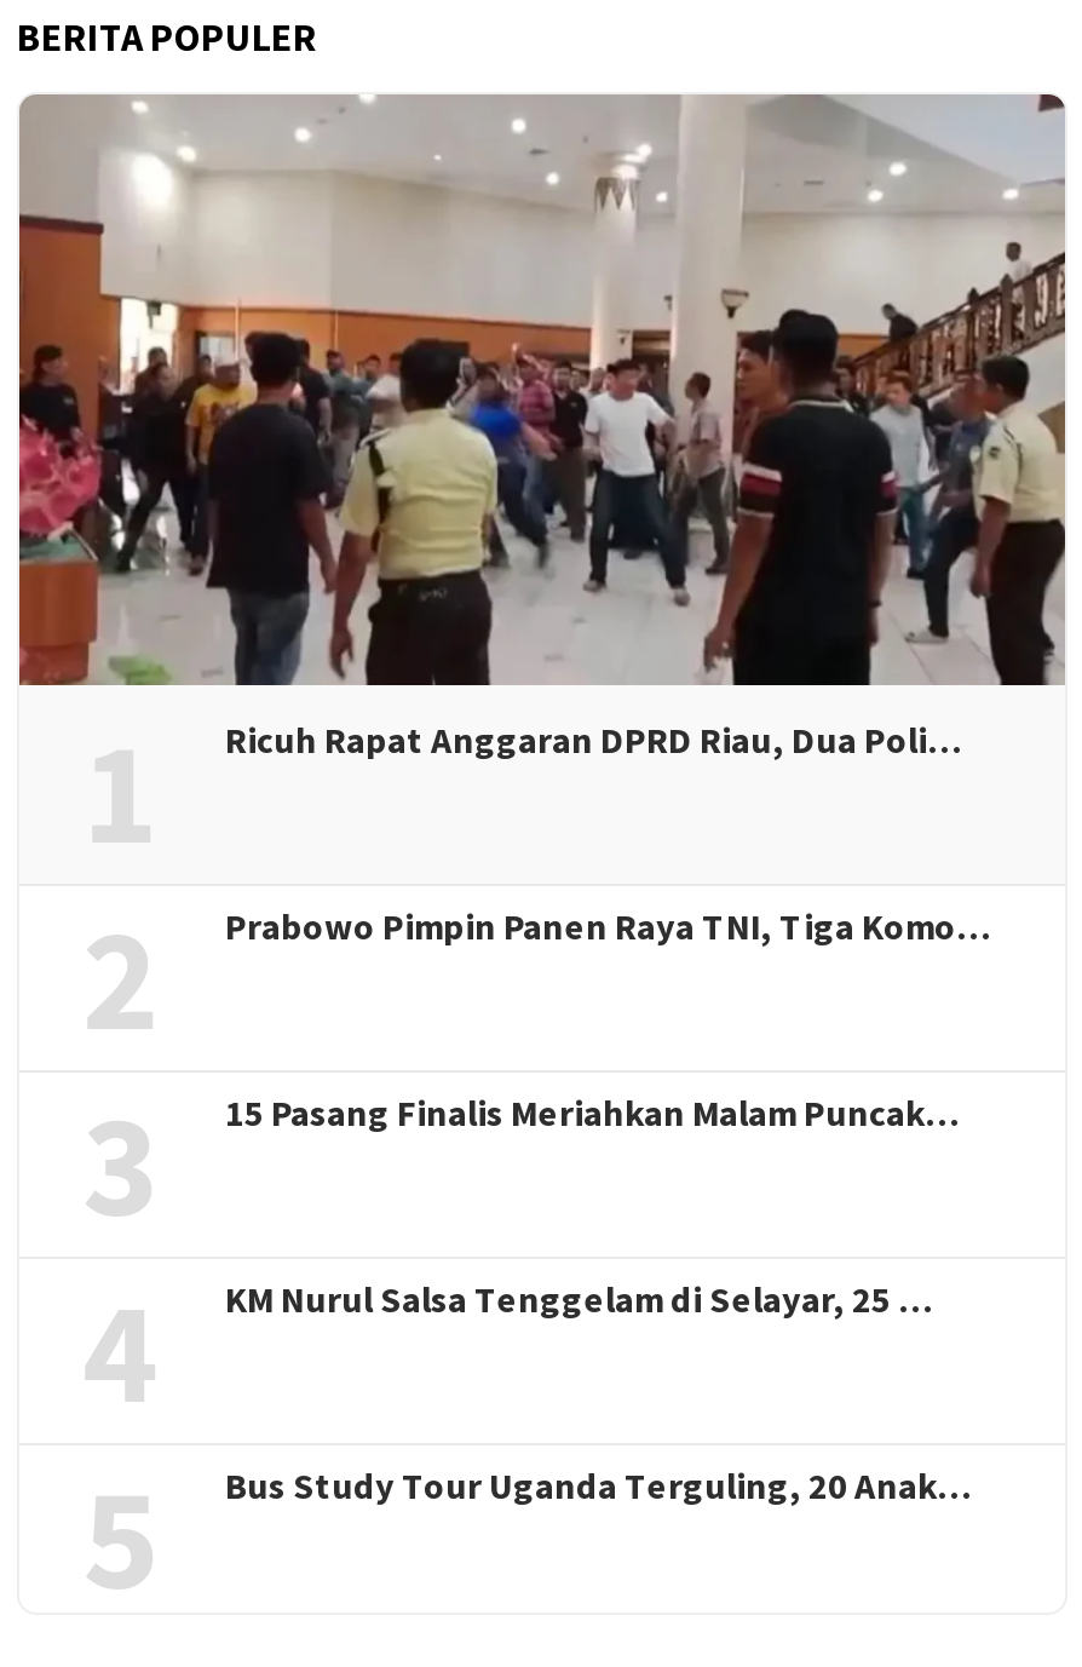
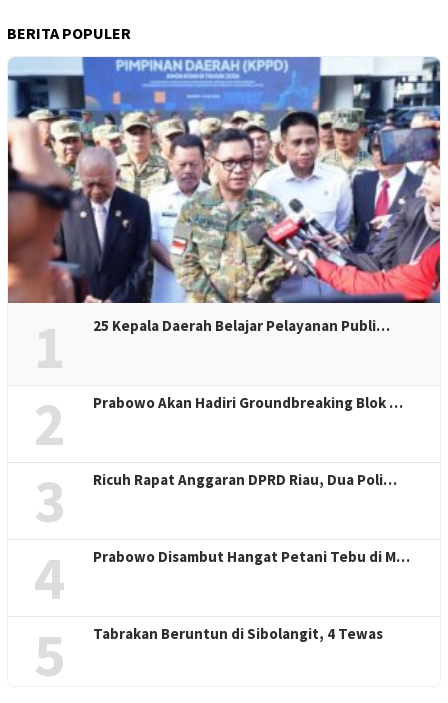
- [image]
+ [image]

moved down: Ricuh Rapat Anggaran DPRD Riau, Dua Poli…

+ 25 Kepala Daerah Belajar Pelayanan Publi…

- Prabowo Pimpin Panen Raya TNI, Tiga Komo…
+ Prabowo Akan Hadiri Groundbreaking Blok …

- 15 Pasang Finalis Meriahkan Malam Puncak…

- KM Nurul Salsa Tenggelam di Selayar, 25 …
+ Prabowo Disambut Hangat Petani Tebu di M…

- Bus Study Tour Uganda Terguling, 20 Anak…
+ Tabrakan Beruntun di Sibolangit, 4 Tewas
